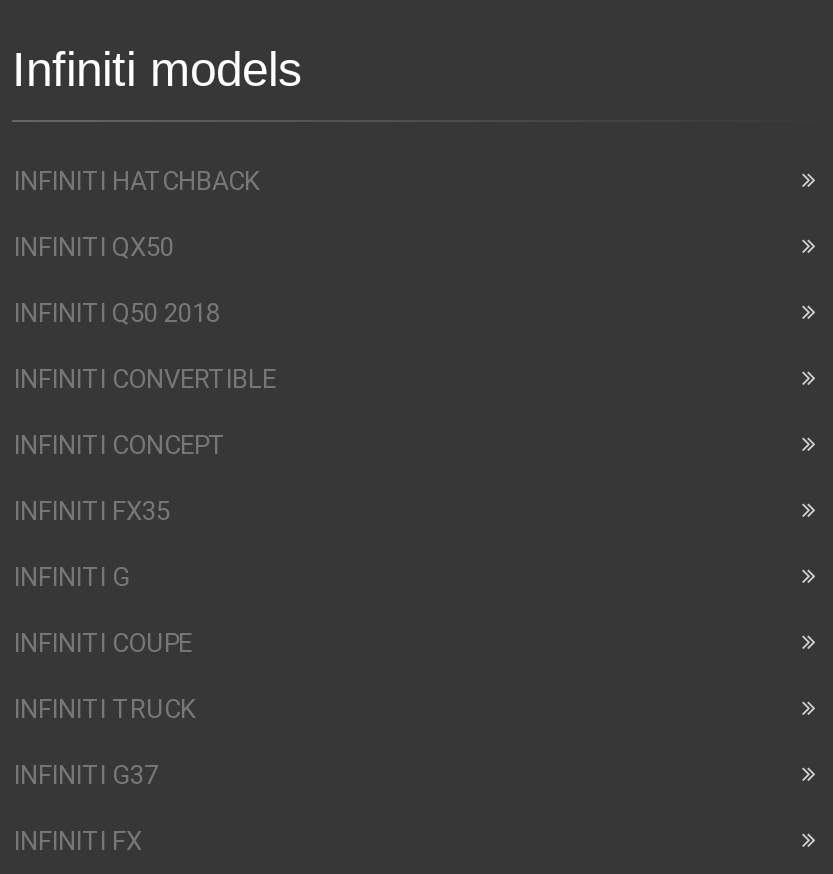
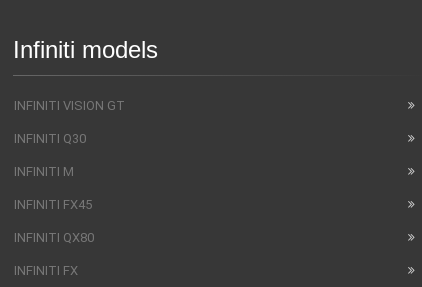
- INFINITI HATCHBACK
- INFINITI QX50
- INFINITI Q50 2018
- INFINITI CONVERTIBLE
- INFINITI CONCEPT
- INFINITI FX35
- INFINITI G
- INFINITI COUPE
- INFINITI TRUCK
- INFINITI G37
+ INFINITI VISION GT
+ INFINITI Q30
+ INFINITI M
+ INFINITI FX45
+ INFINITI QX80
